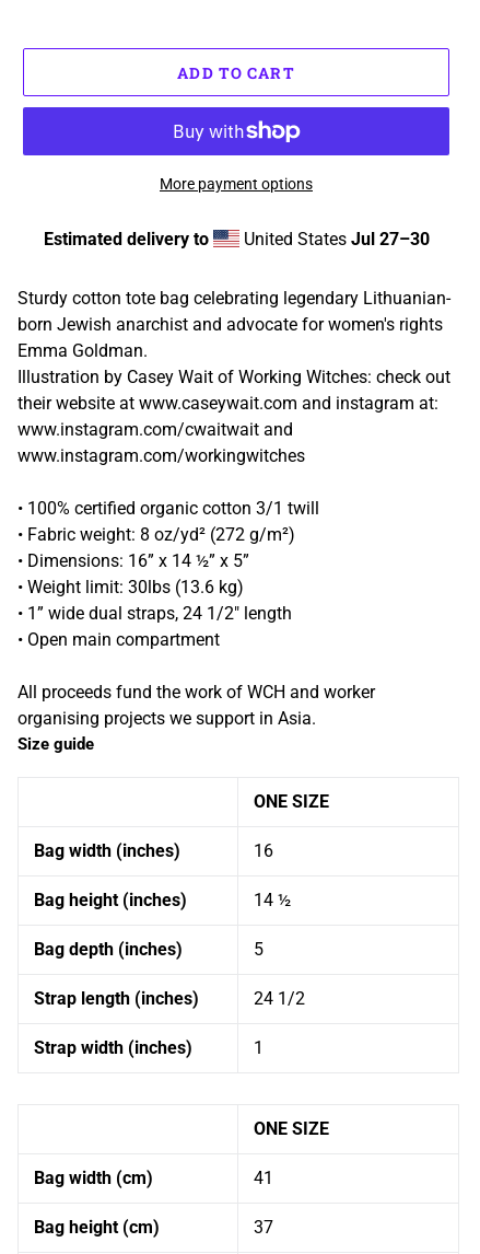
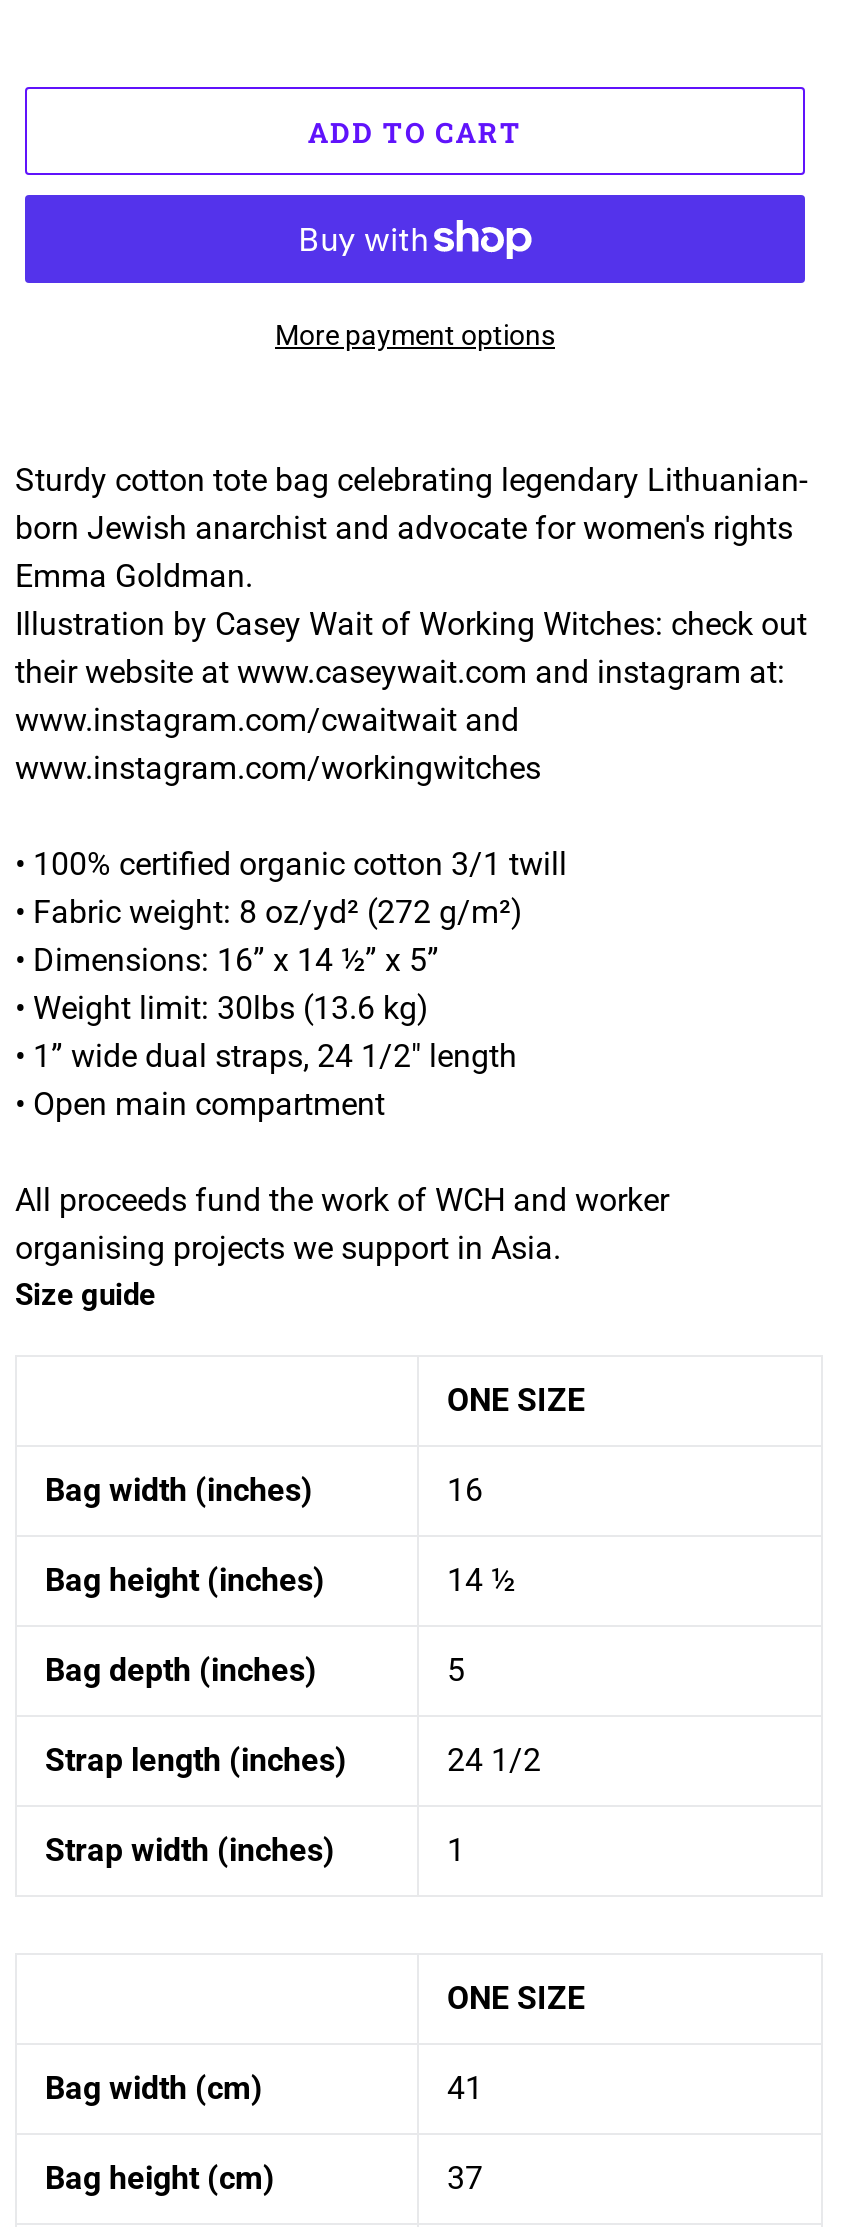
- Estimated delivery to
- United States Jul 27–30
